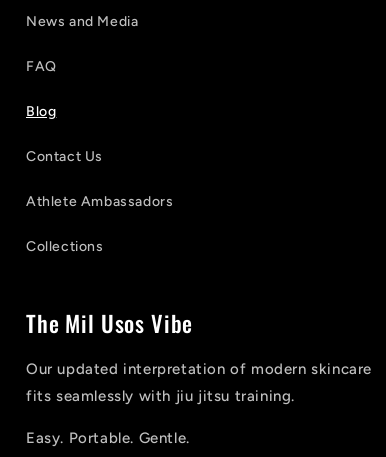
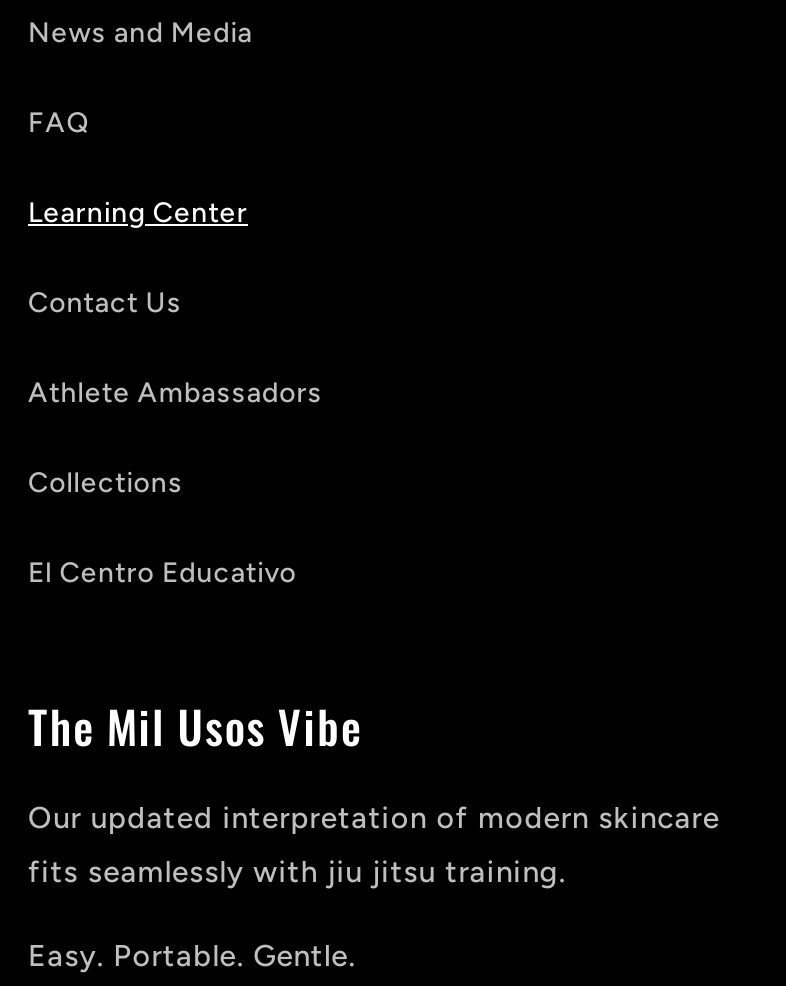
- Blog
+ Learning Center

+ El Centro Educativo
